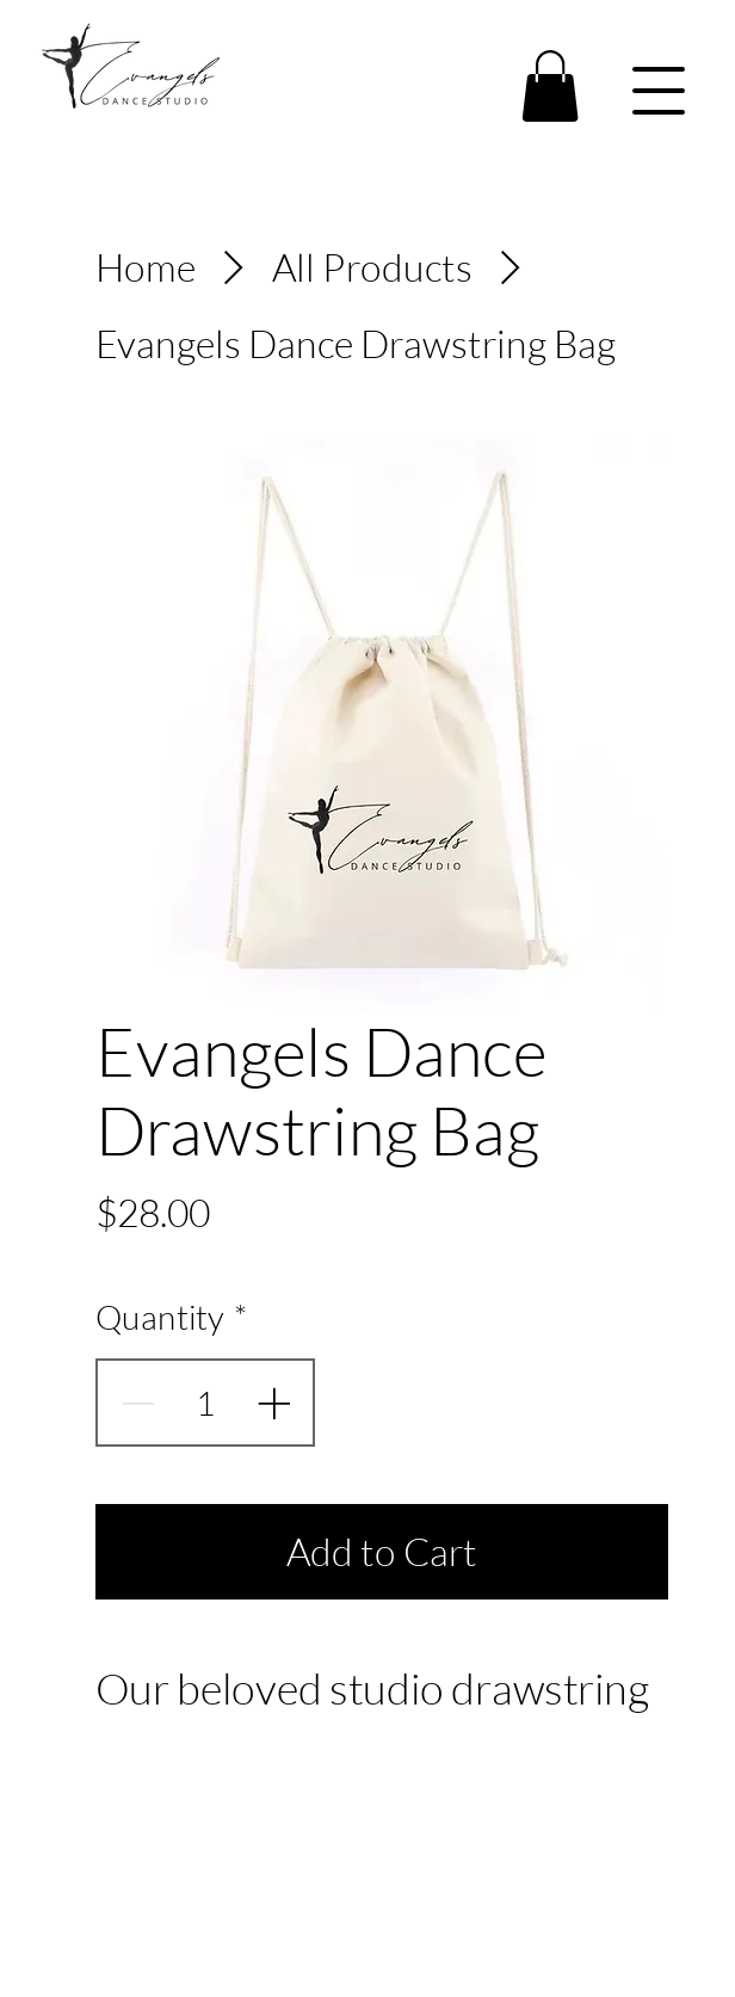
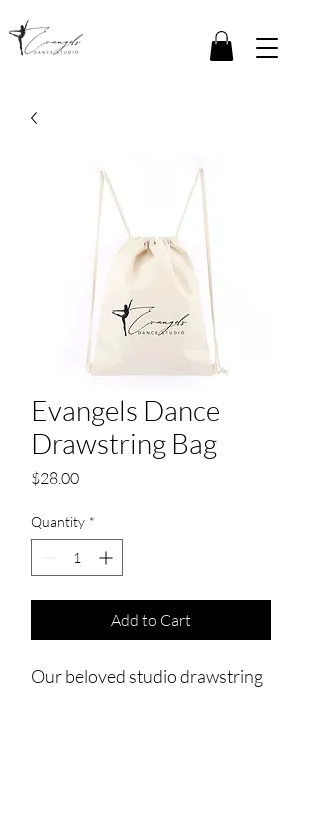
- Home
- All Products
- Evangels Dance Drawstring Bag
